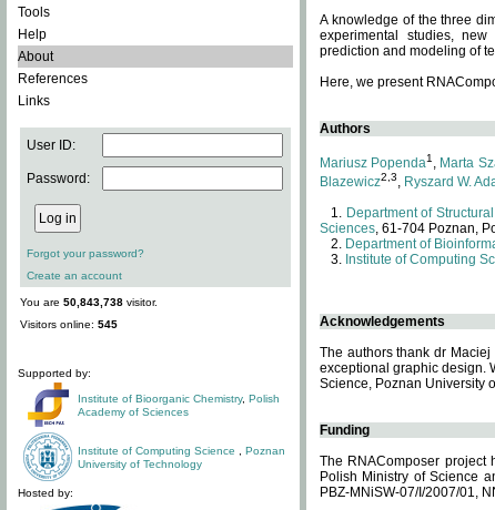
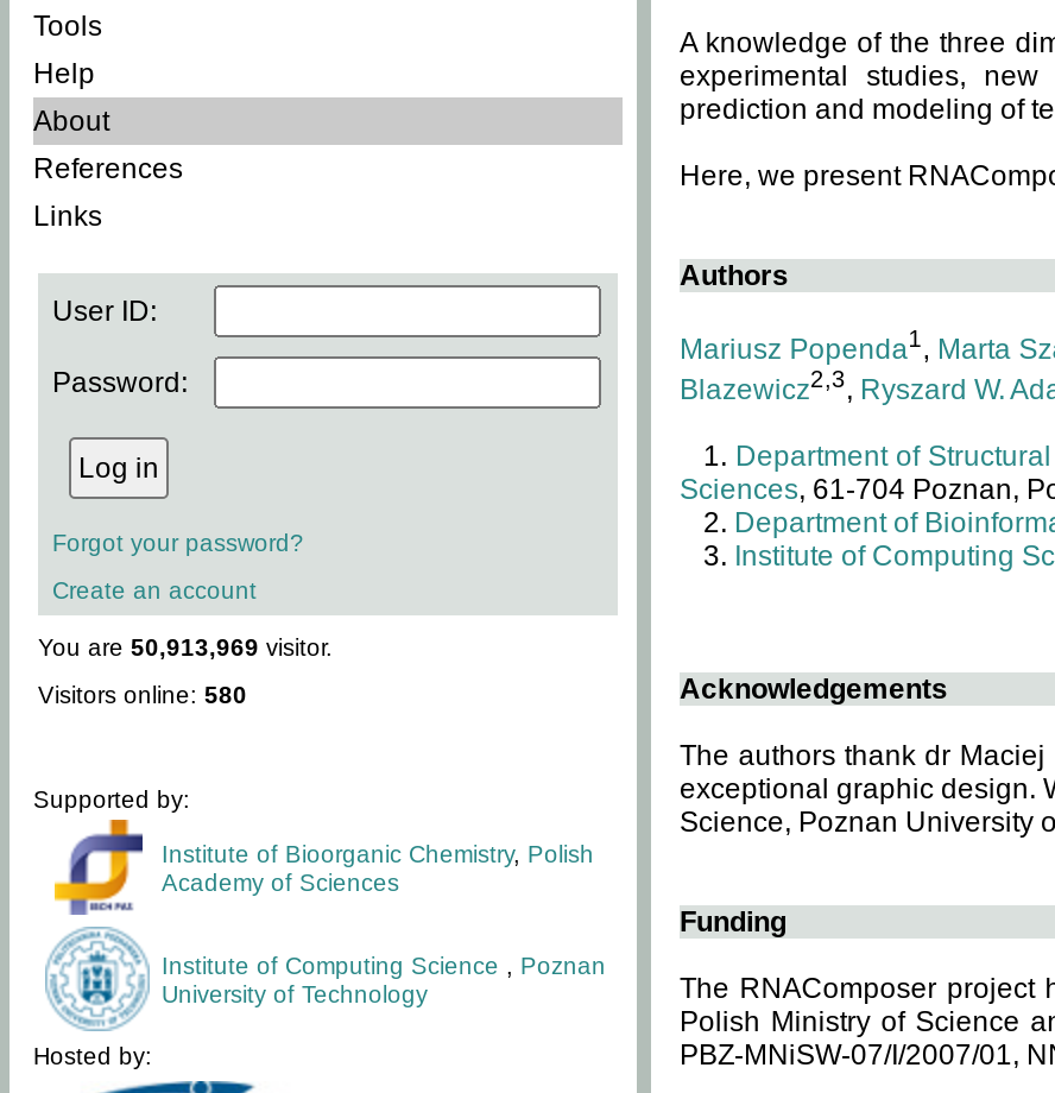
- You are 50,843,738 visitor.
+ You are 50,913,969 visitor.

- Visitors online: 545
+ Visitors online: 580
